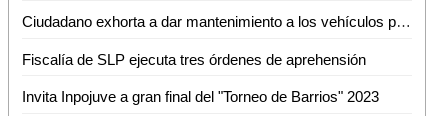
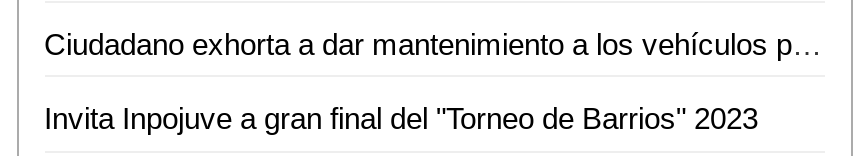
- Fiscalía de SLP ejecuta tres órdenes de aprehensión
